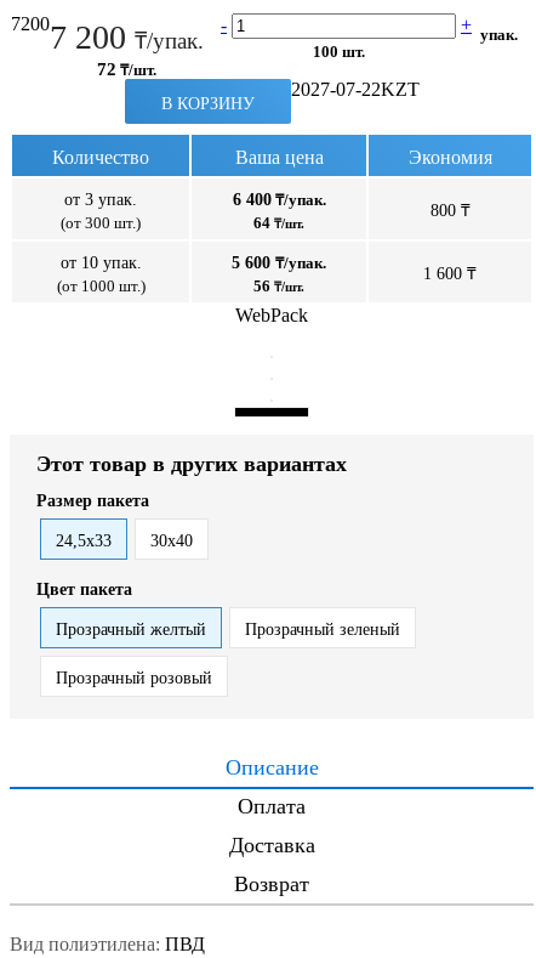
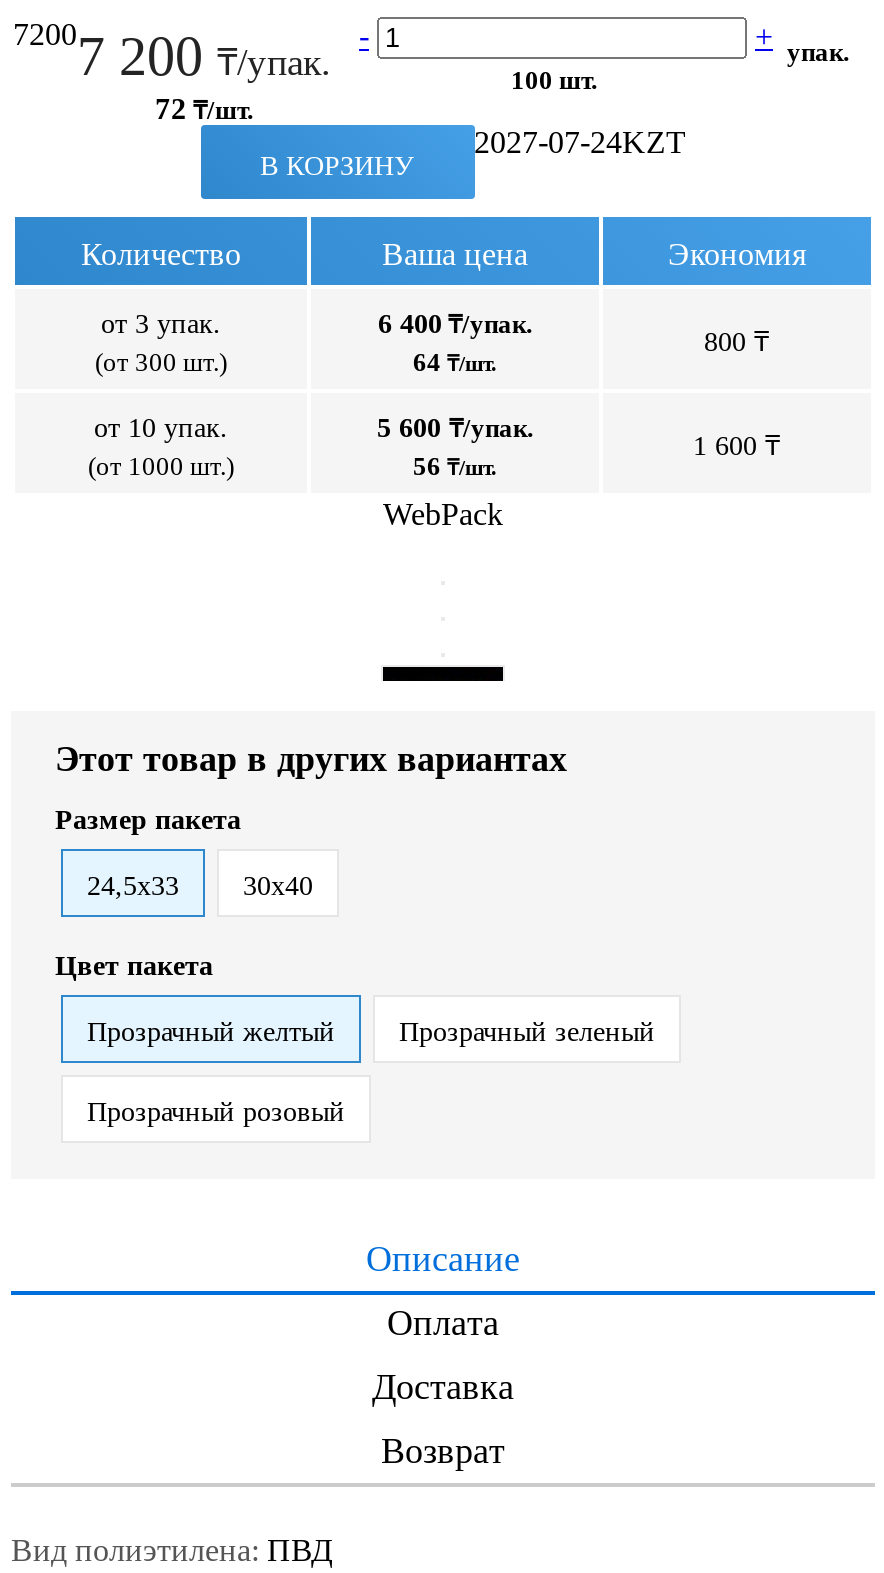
- 2027-07-22KZT
+ 2027-07-24KZT
